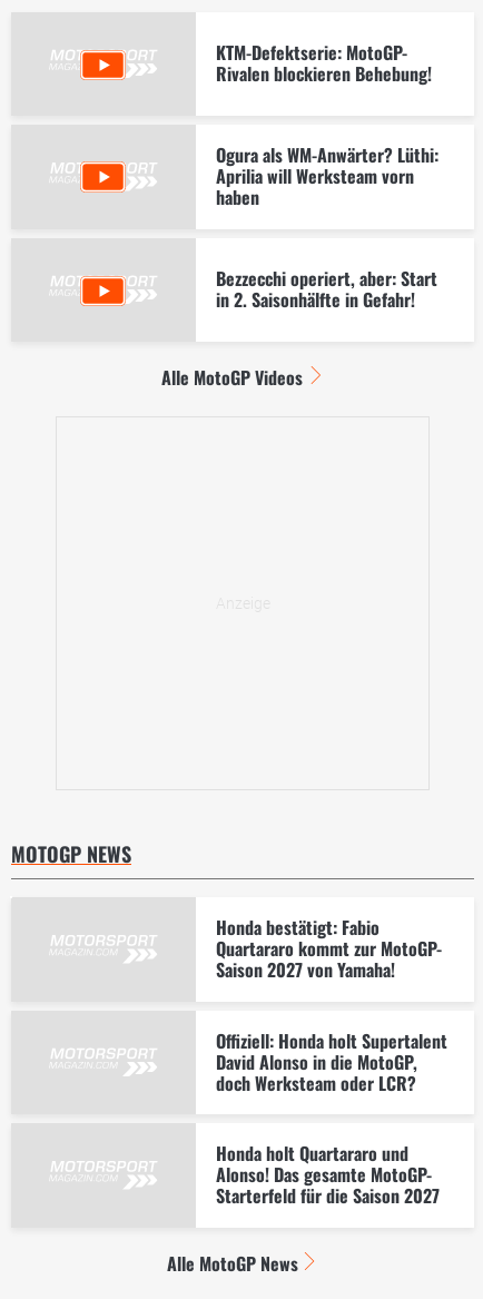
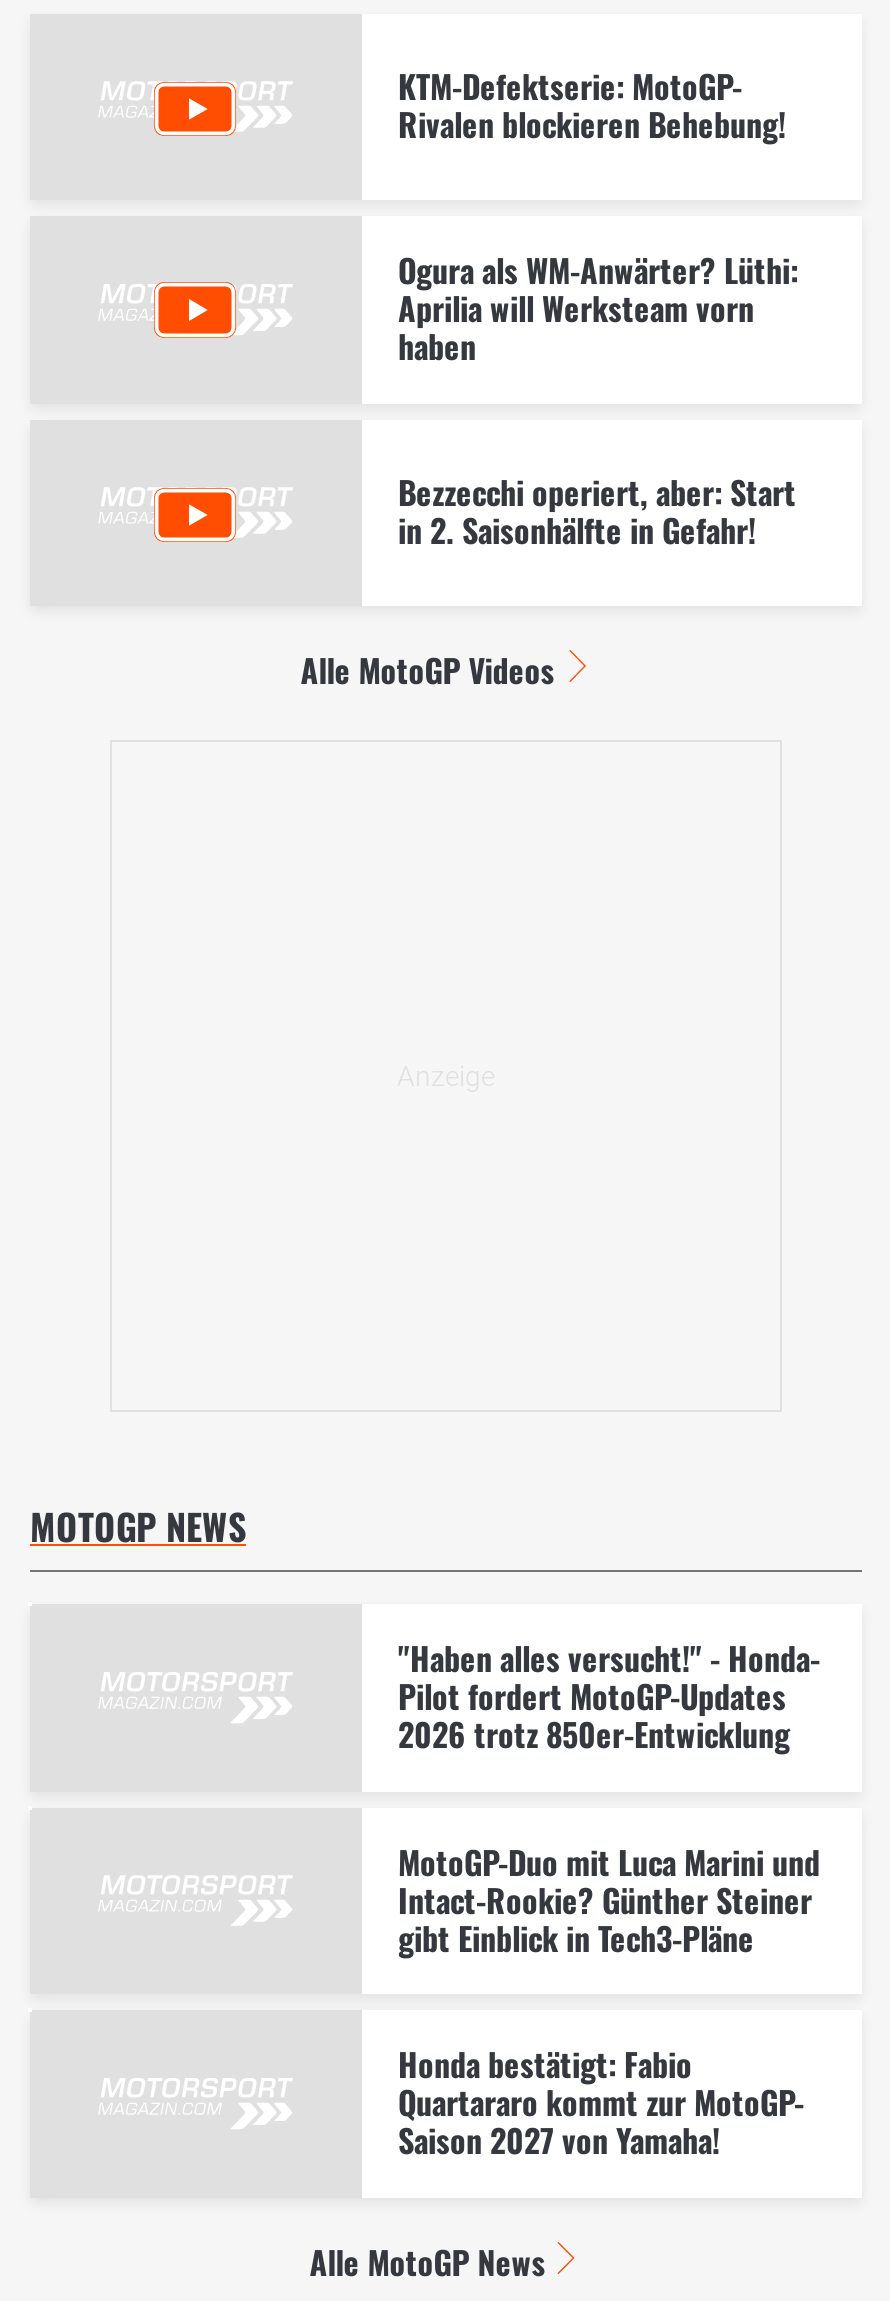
+ "Haben alles versucht!" - Honda-
+ Pilot fordert MotoGP-Updates
+ 2026 trotz 850er-Entwicklung
+ MotoGP-Duo mit Luca Marini und
+ Intact-Rookie? Günther Steiner
+ gibt Einblick in Tech3-Pläne

moved down: Honda bestätigt: Fabio | Quartararo kommt zur MotoGP- | Saison 2027 von Yamaha!

- Offiziell: Honda holt Supertalent
- David Alonso in die MotoGP,
- doch Werksteam oder LCR?
- Honda holt Quartararo und
- Alonso! Das gesamte MotoGP-
- Starterfeld für die Saison 2027
